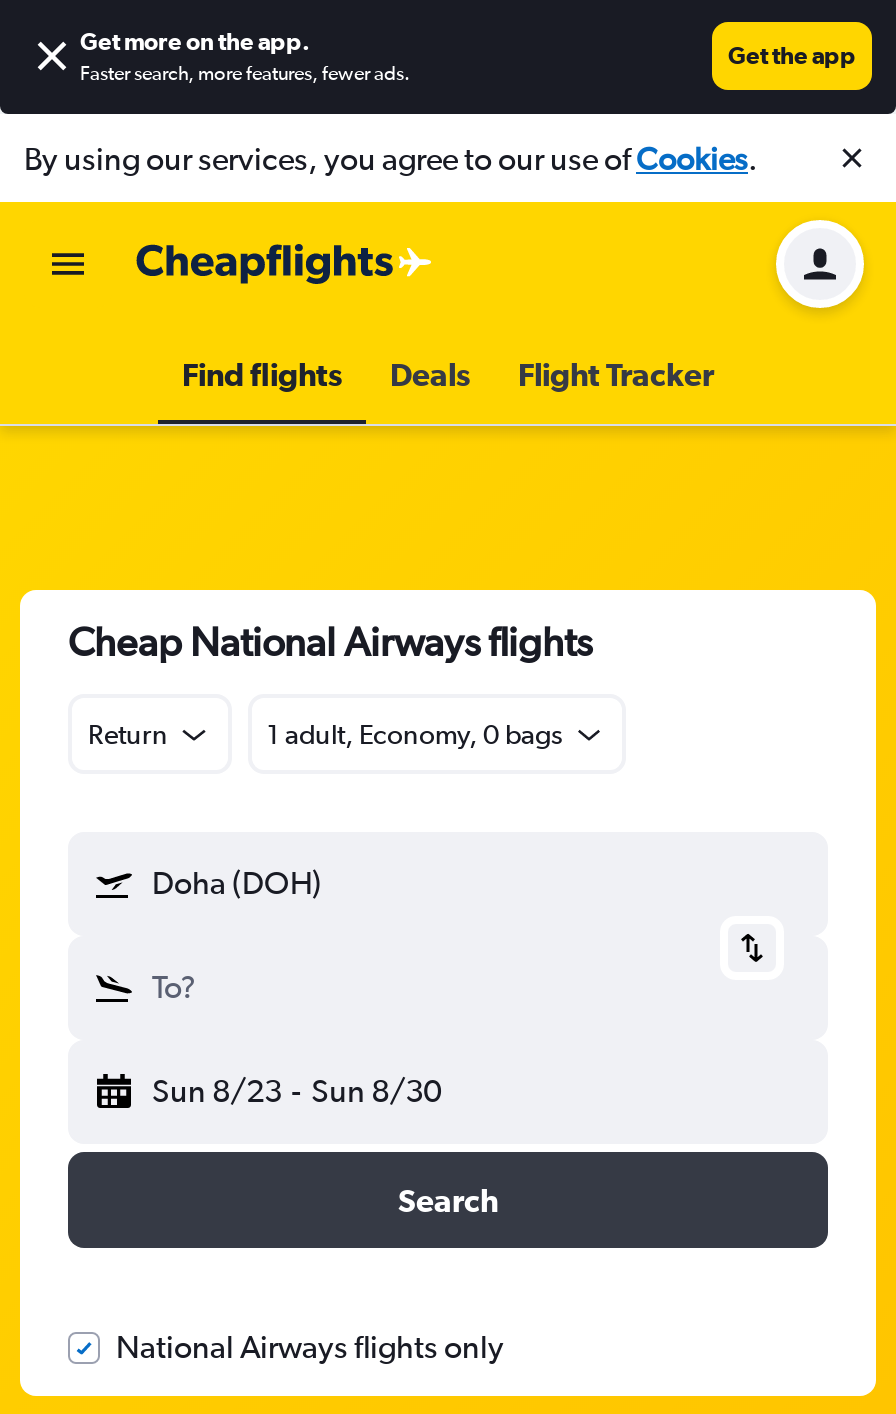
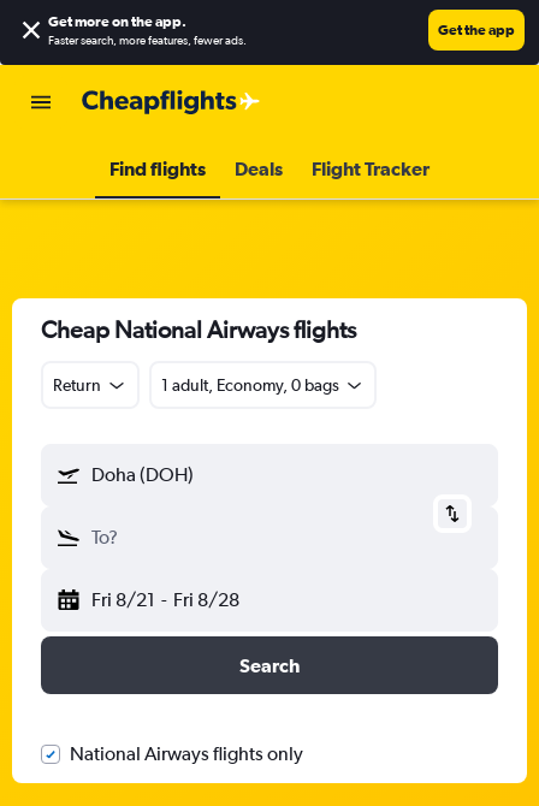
- By using our services, you agree to our use ofCookies.

- [image]

- Sun 8/23 - Sun 8/30
+ Fri 8/21 - Fri 8/28
